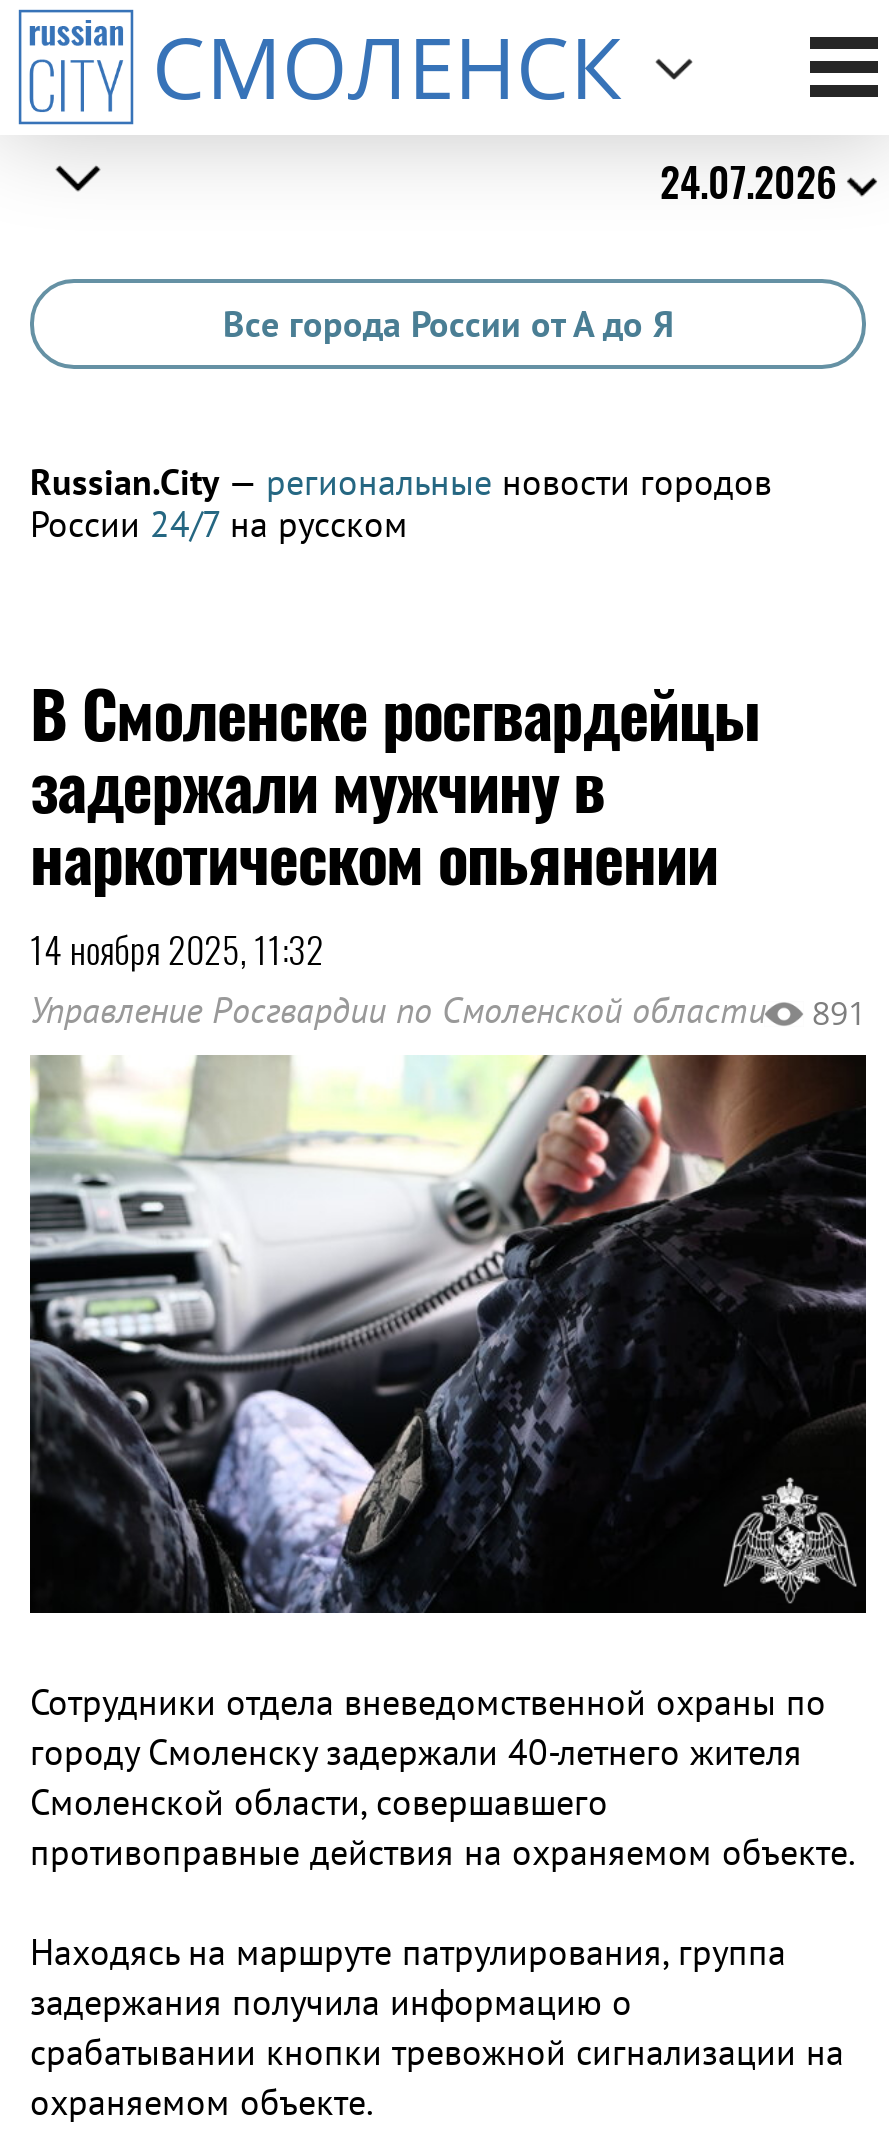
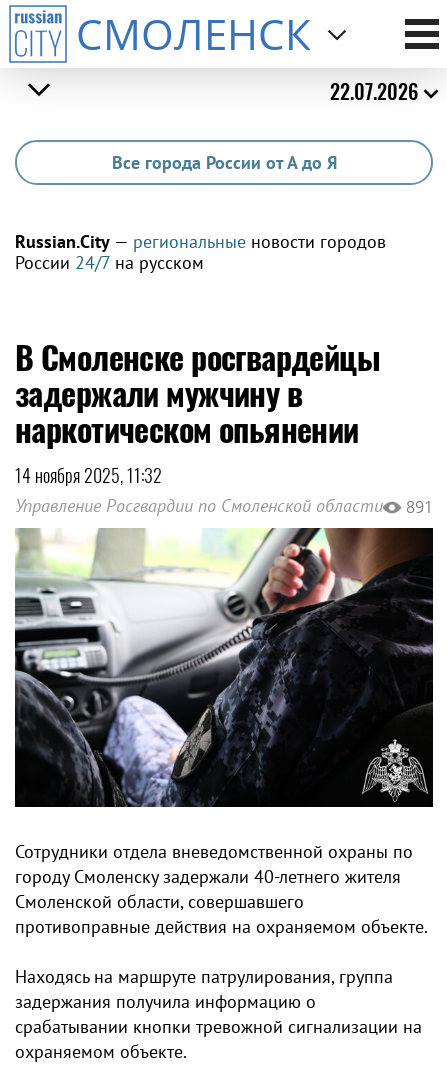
- 24.07.2026
+ 22.07.2026
